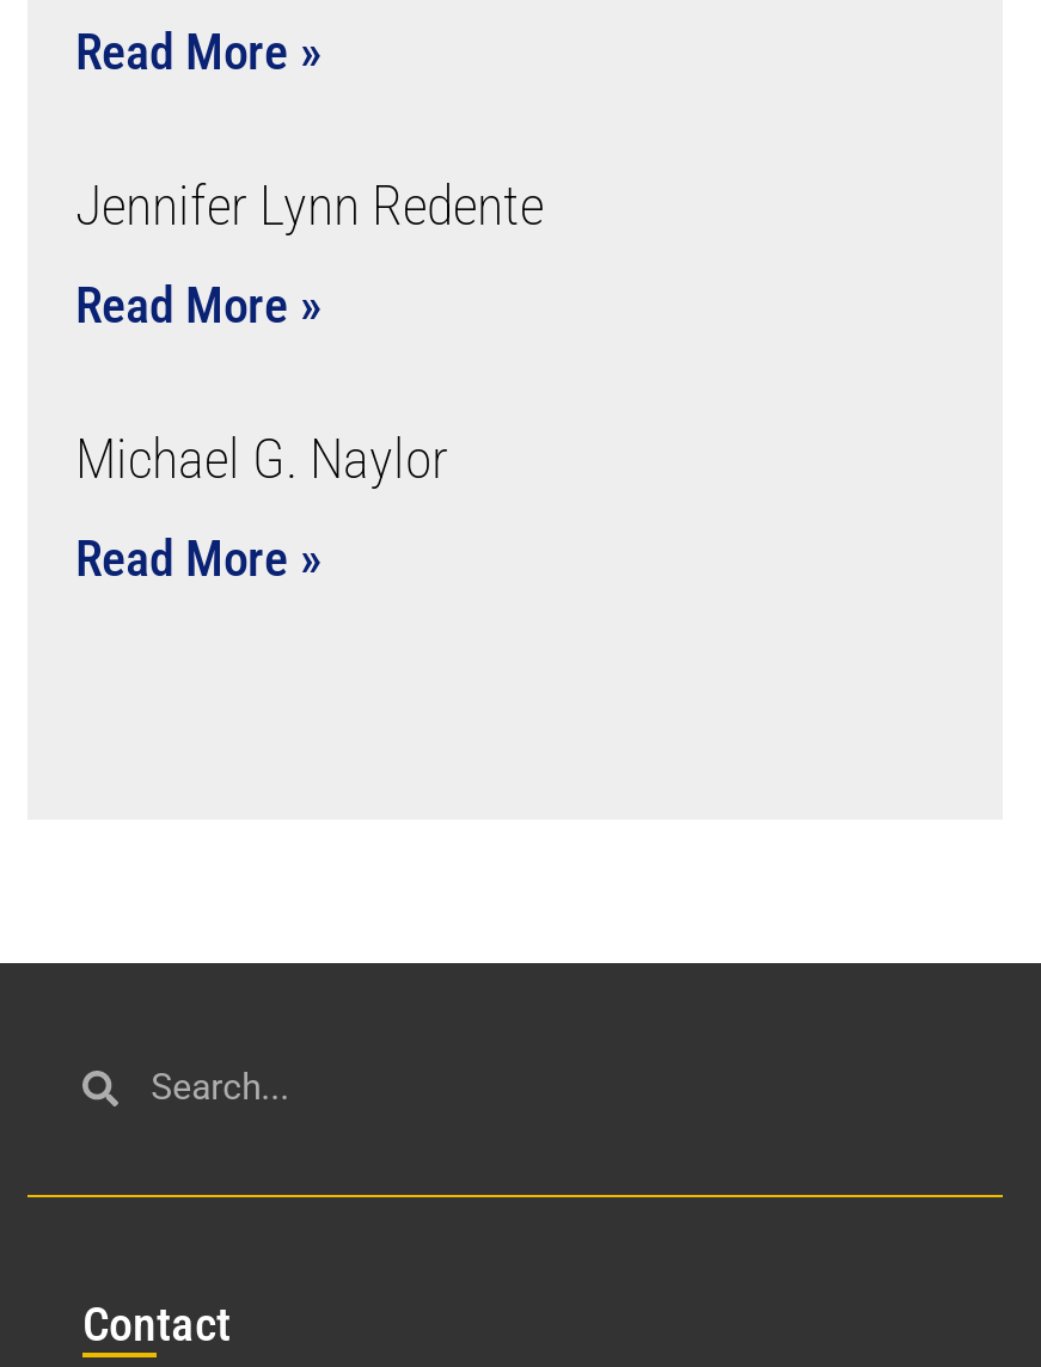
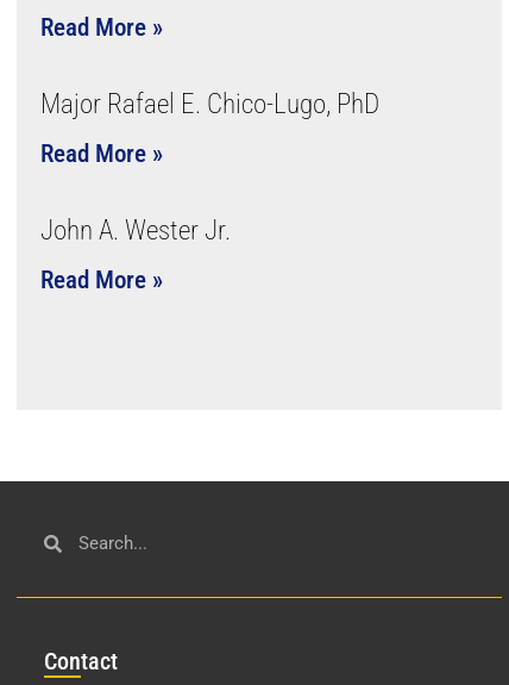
- Jennifer Lynn Redente
+ Major Rafael E. Chico-Lugo, PhD

- Michael G. Naylor
+ John A. Wester Jr.
